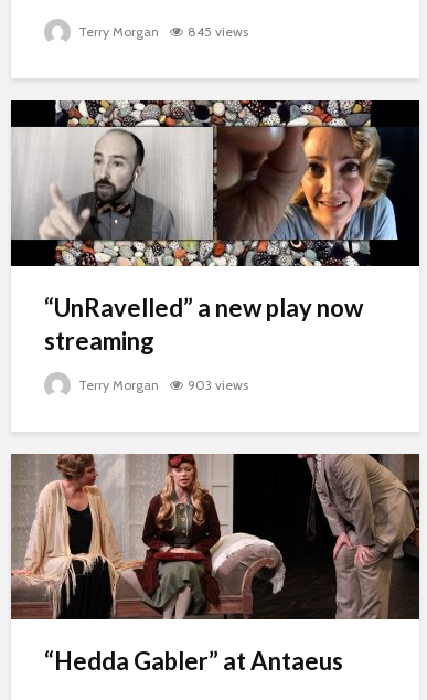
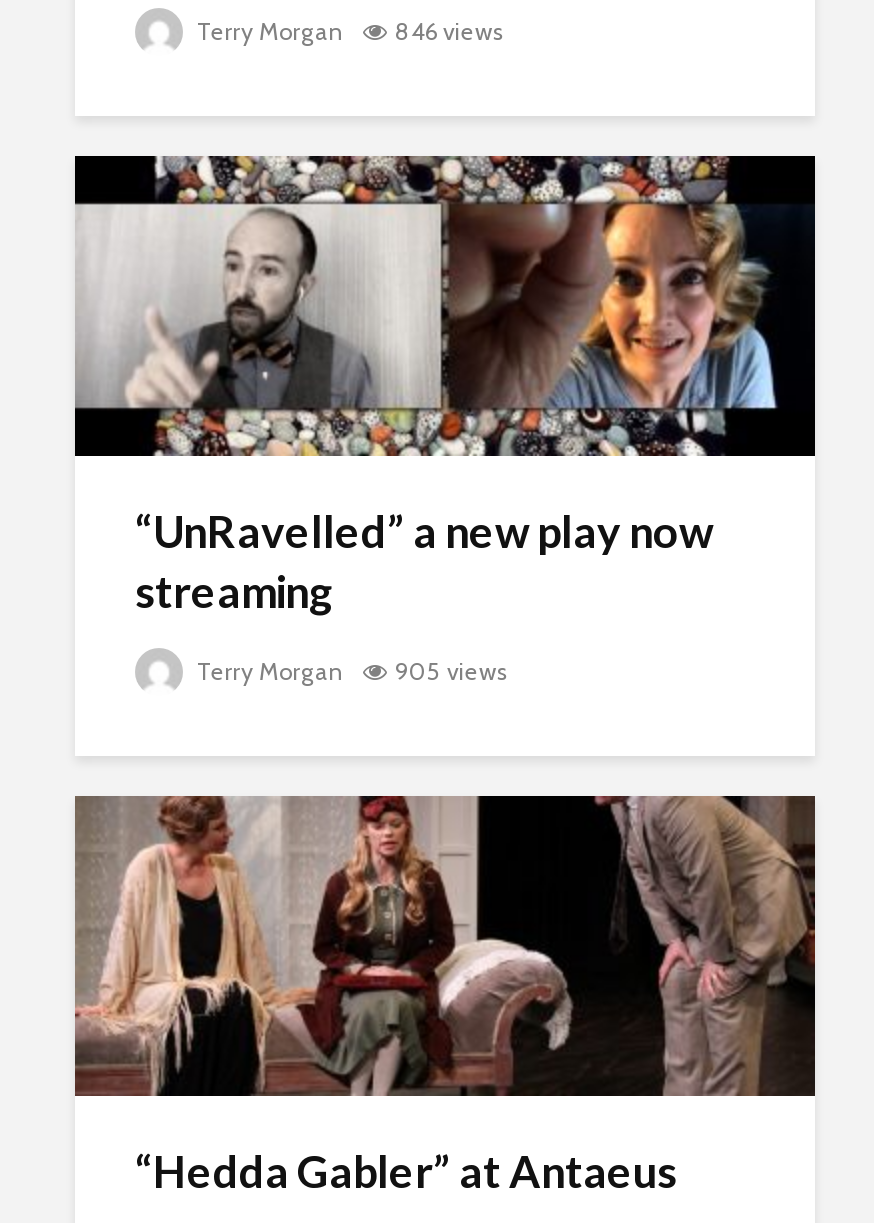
- Terry Morgan 845 views
+ Terry Morgan 846 views

- Terry Morgan 903 views
+ Terry Morgan 905 views
